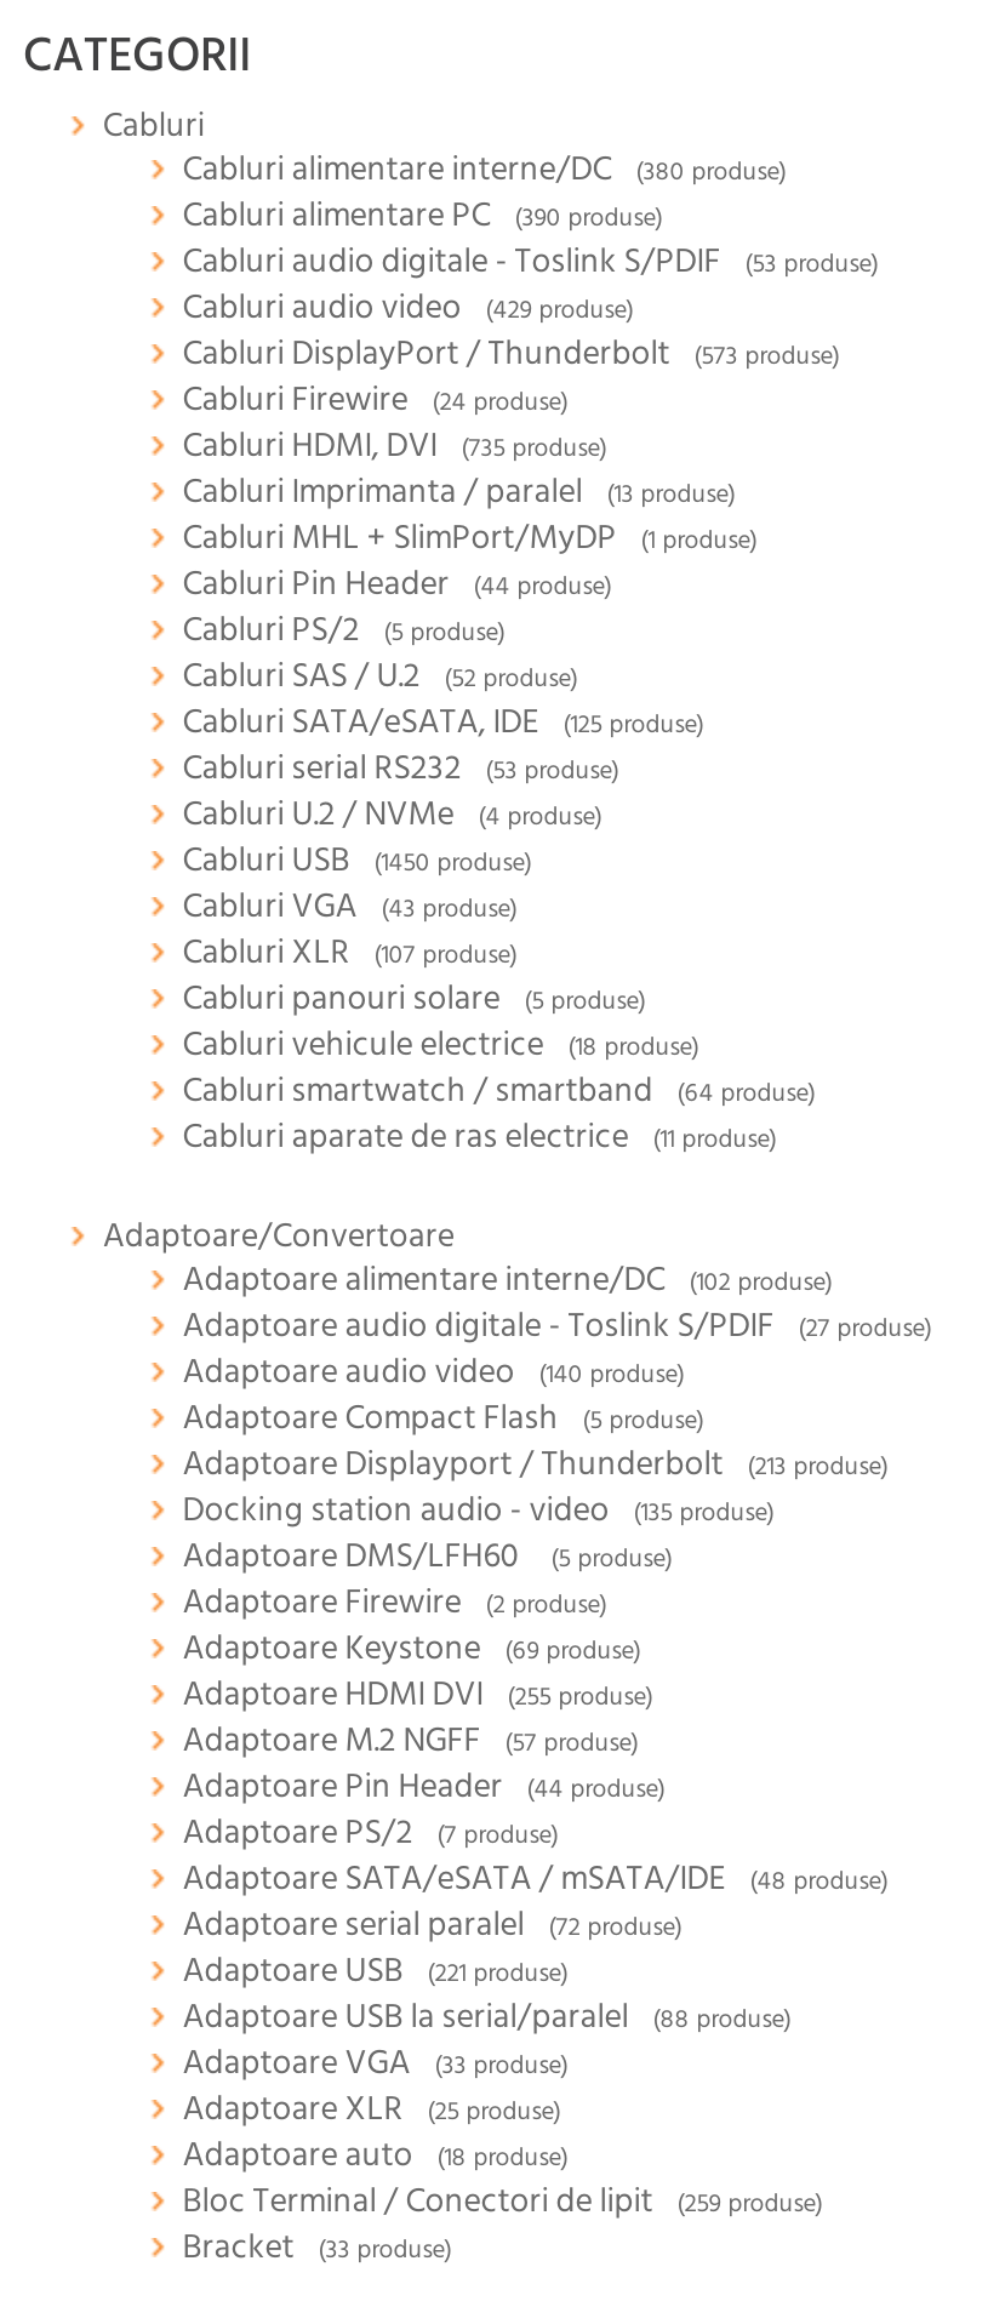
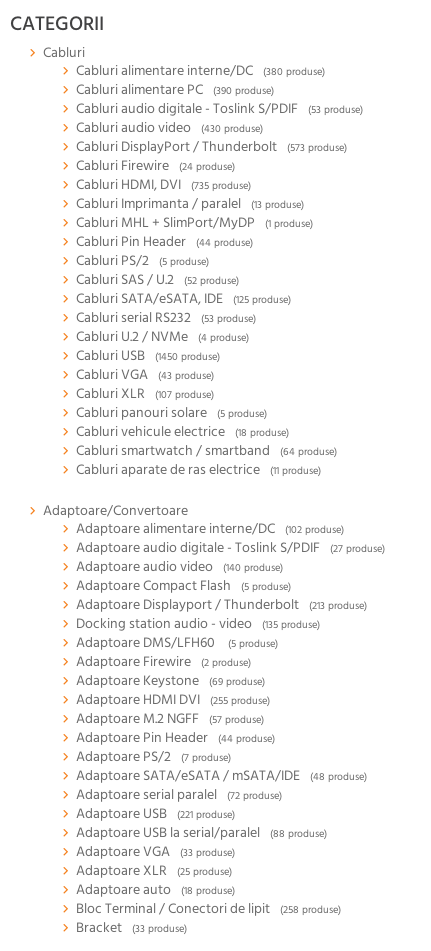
- Cabluri audio video 429
+ Cabluri audio video 430

- Bloc Terminal / Conectori de lipit 259
+ Bloc Terminal / Conectori de lipit 258
